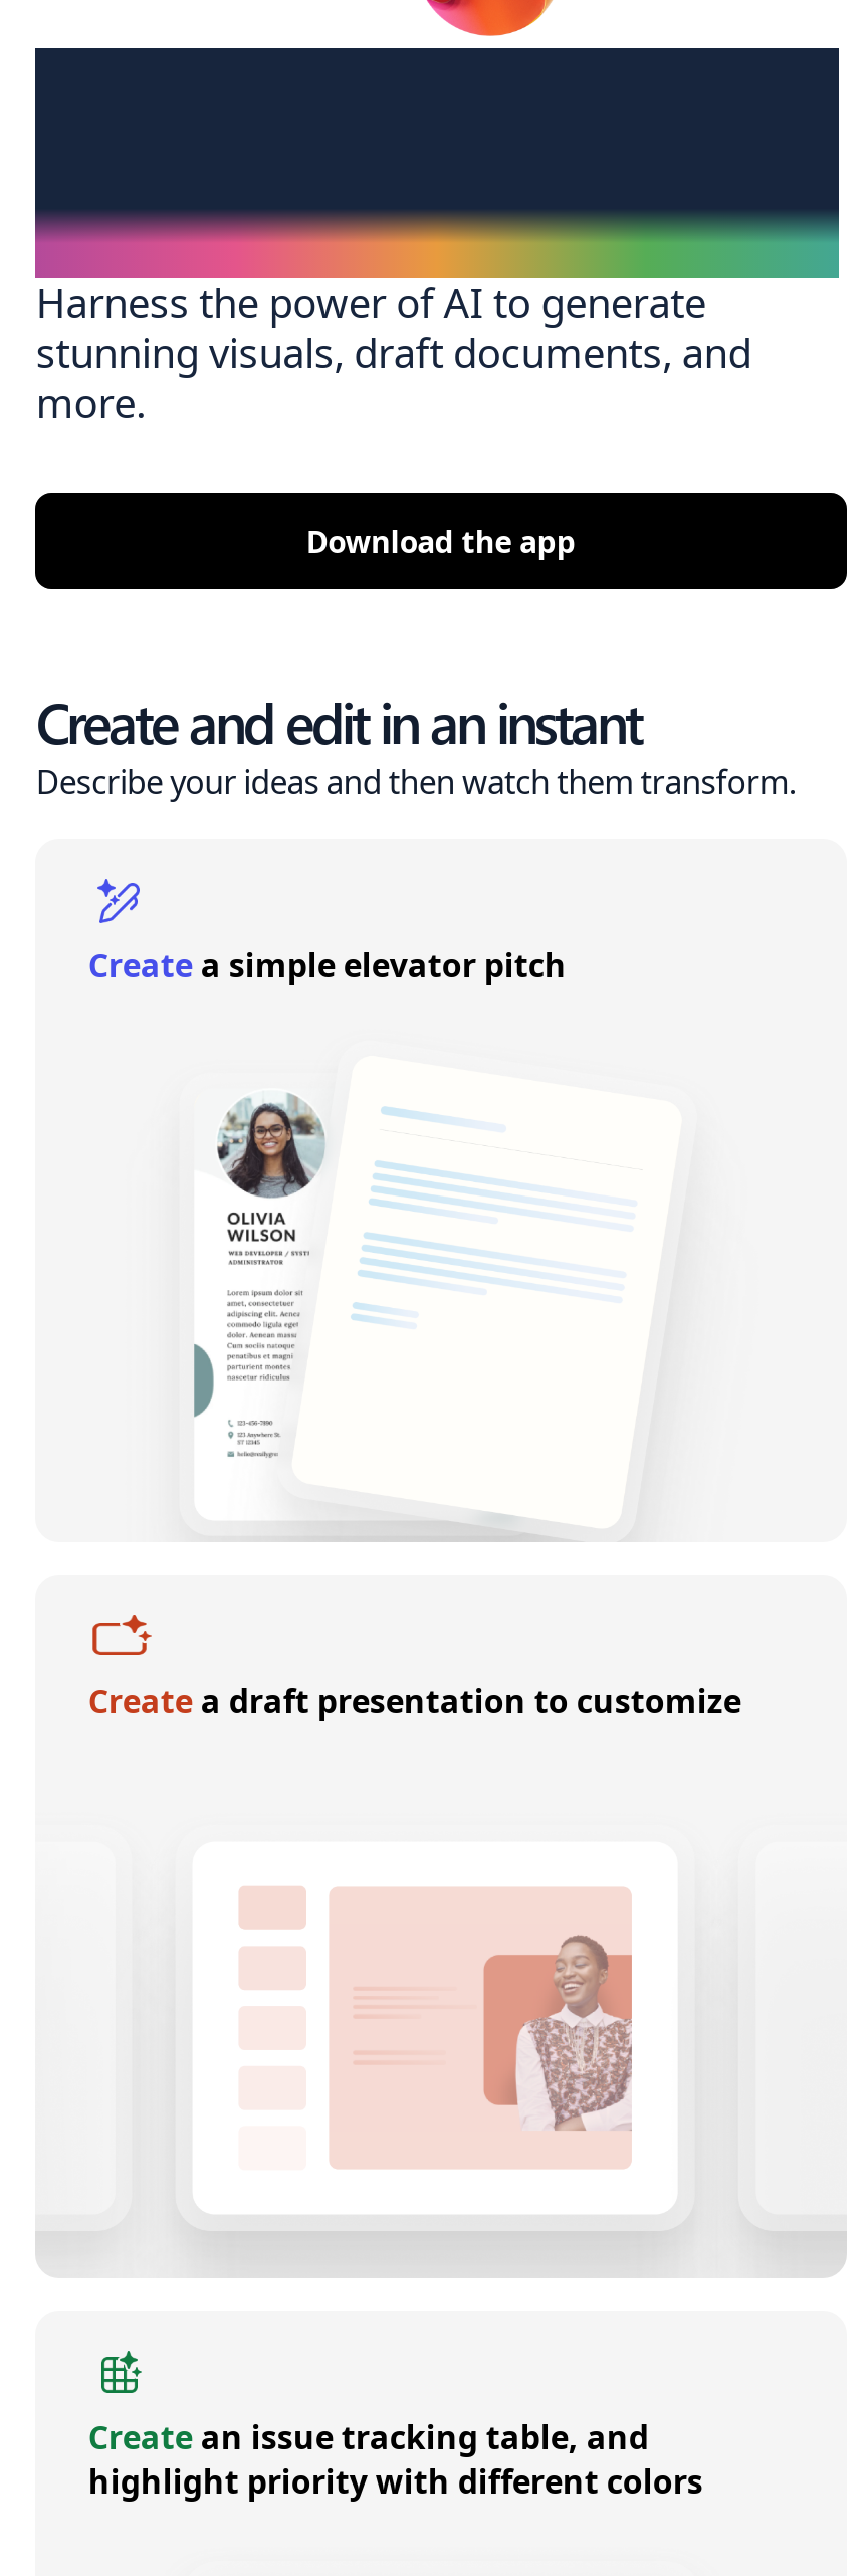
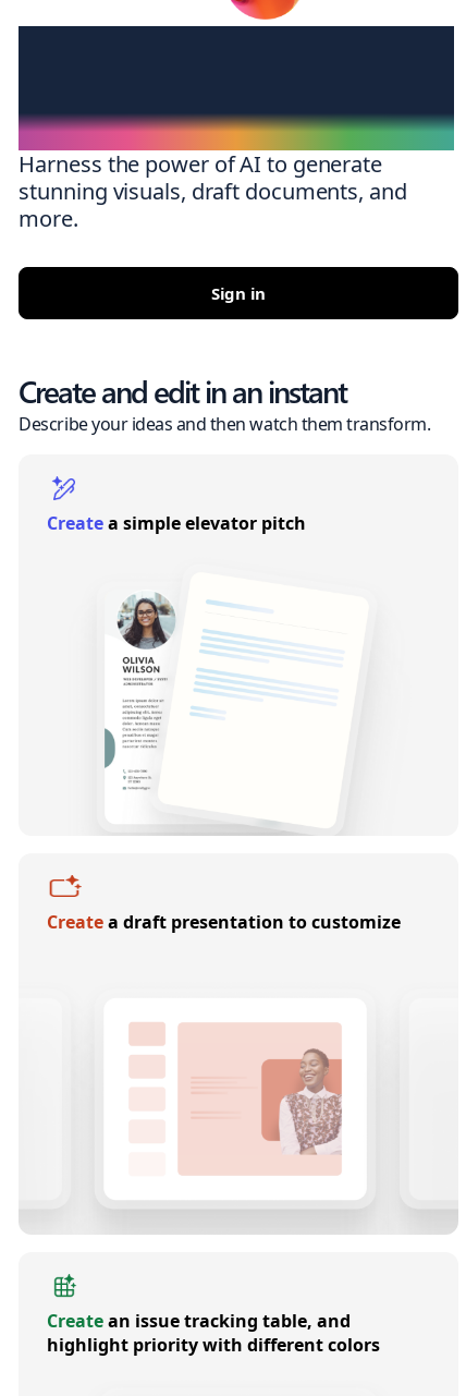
- Download the app
+ Sign in
